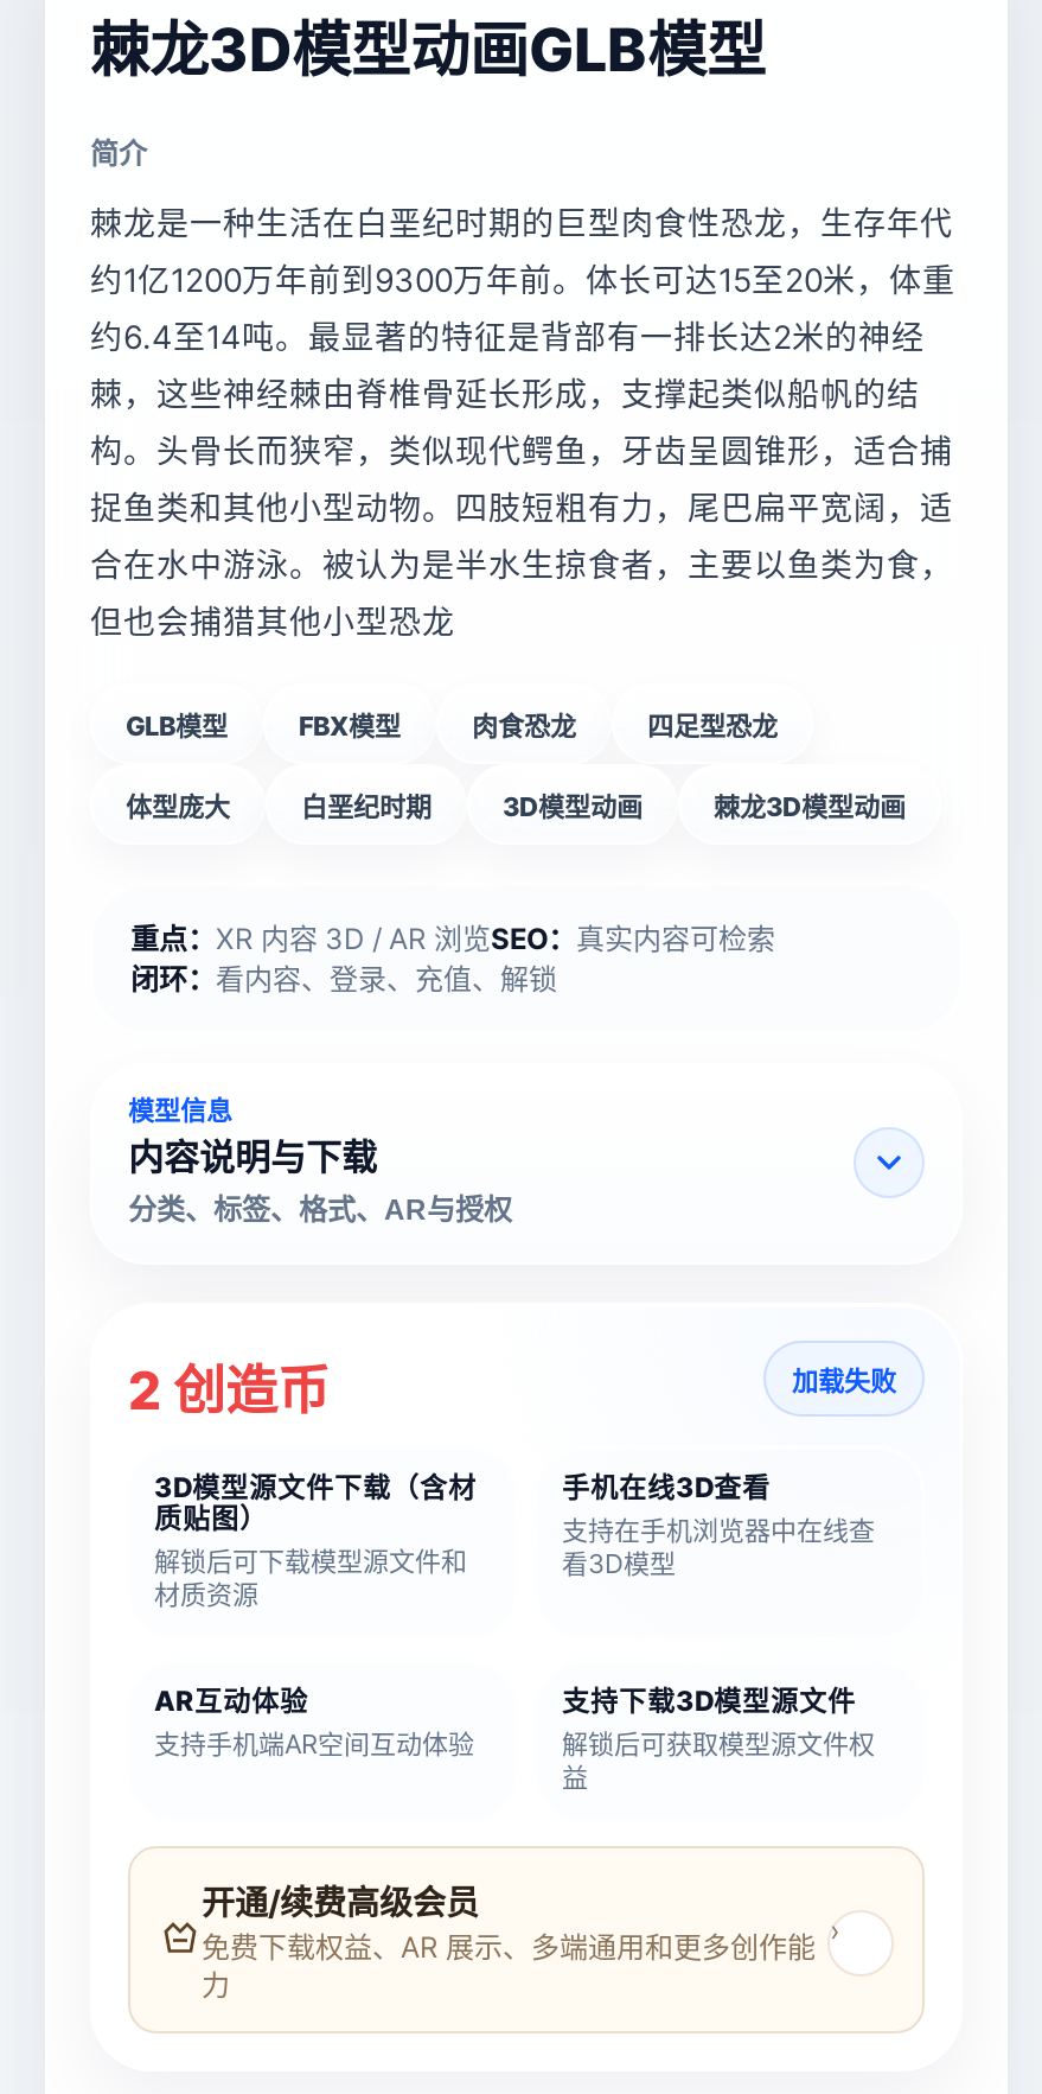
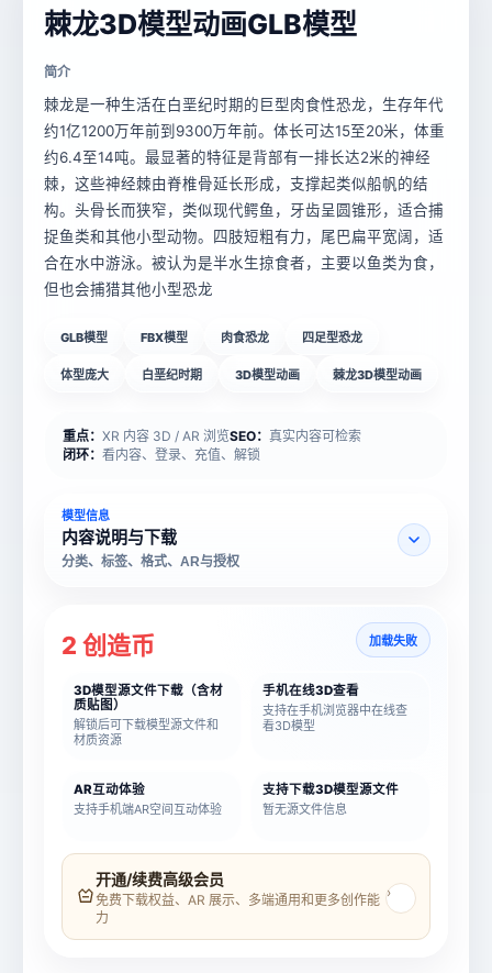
- 解锁后可获取模型源文件权
- 益
+ 暂无源文件信息
